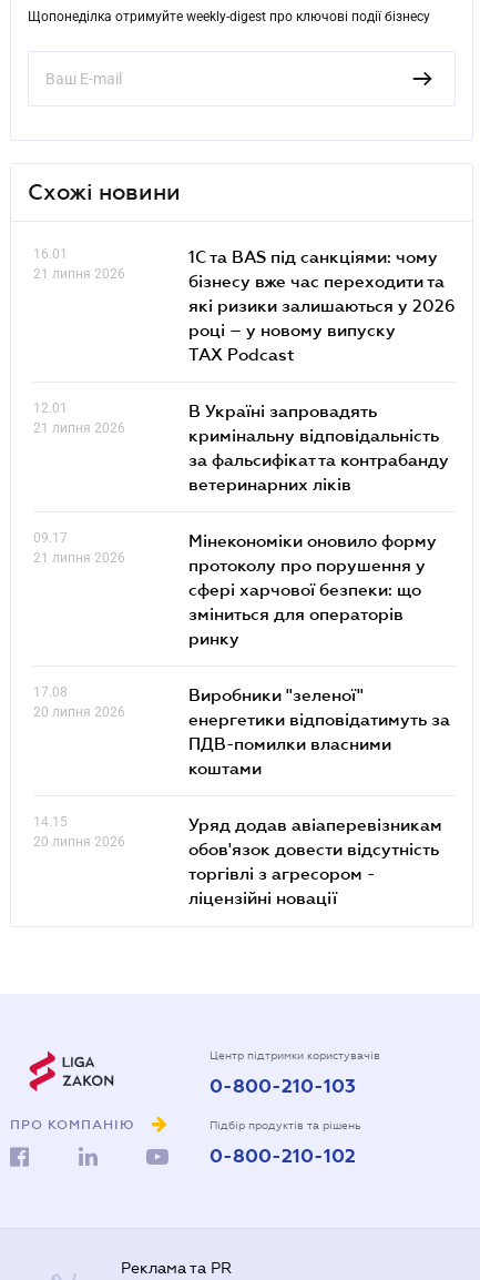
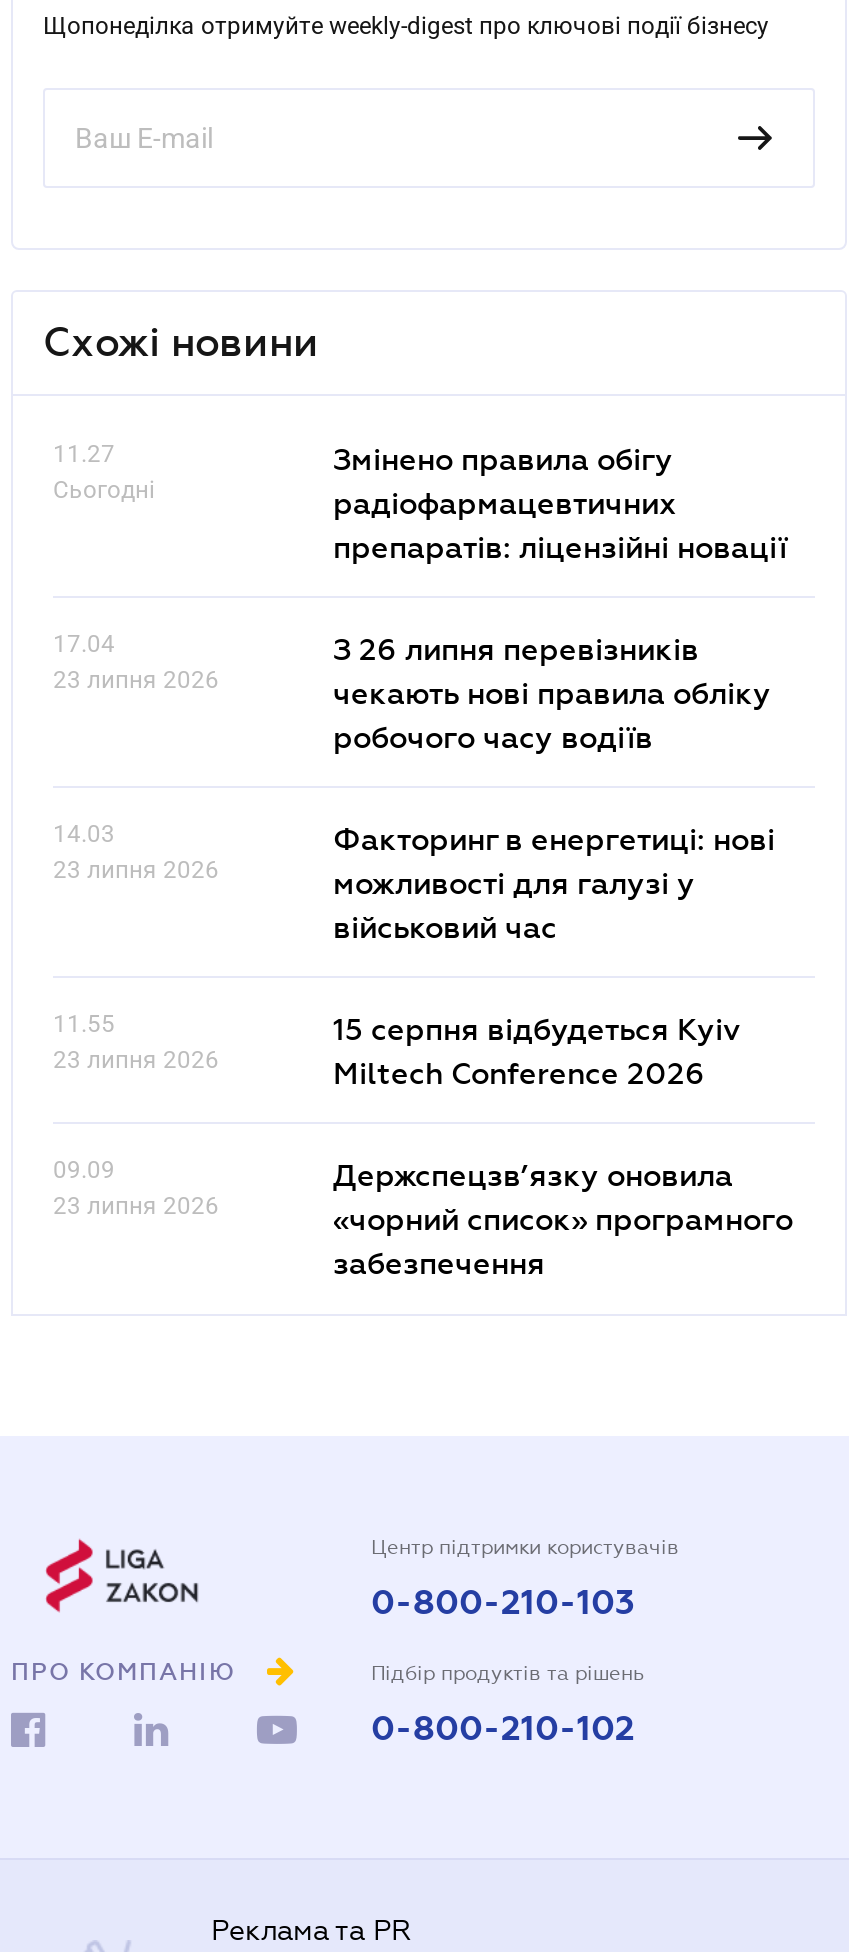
- 16.01
- 21 липня 2026
+ 11.27
+ Сьогодні

- 1С та BAS під санкціями: чому
- бізнесу вже час переходити та
- які ризики залишаються у 2026
- році – у новому випуску
- TAX Podcast
+ Змінено правила обігу
+ радіофармацевтичних
+ препаратів: ліцензійні новації

- 12.01
- 21 липня 2026
+ 17.04
+ 23 липня 2026

- В Україні запровадять
- кримінальну відповідальність
- за фальсифікат та контрабанду
- ветеринарних ліків
+ З 26 липня перевізників
+ чекають нові правила обліку
+ робочого часу водіїв

- 09.17
- 21 липня 2026
+ 14.03
+ 23 липня 2026

- Мінекономіки оновило форму
- протоколу про порушення у
- сфері харчової безпеки: що
- зміниться для операторів
- ринку
+ Факторинг в енергетиці: нові
+ можливості для галузі у
+ військовий час

- 17.08
- 20 липня 2026
+ 11.55
+ 23 липня 2026

- Виробники "зеленої"
- енергетики відповідатимуть за
- ПДВ-помилки власними
- коштами
+ 15 серпня відбудеться Kyiv
+ Miltech Conference 2026

- 14.15
- 20 липня 2026
+ 09.09
+ 23 липня 2026

- Уряд додав авіаперевізникам
- обов'язок довести відсутність
- торгівлі з агресором -
- ліцензійні новації
+ Держспецзв’язку оновила
+ «чорний список» програмного
+ забезпечення
